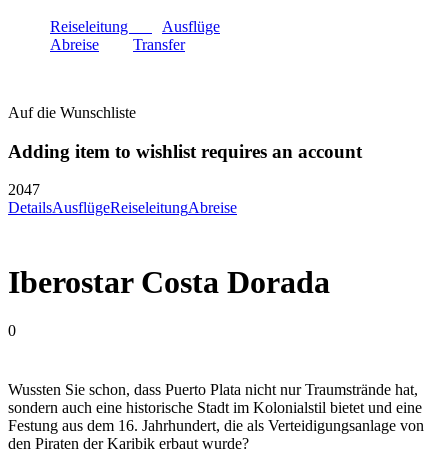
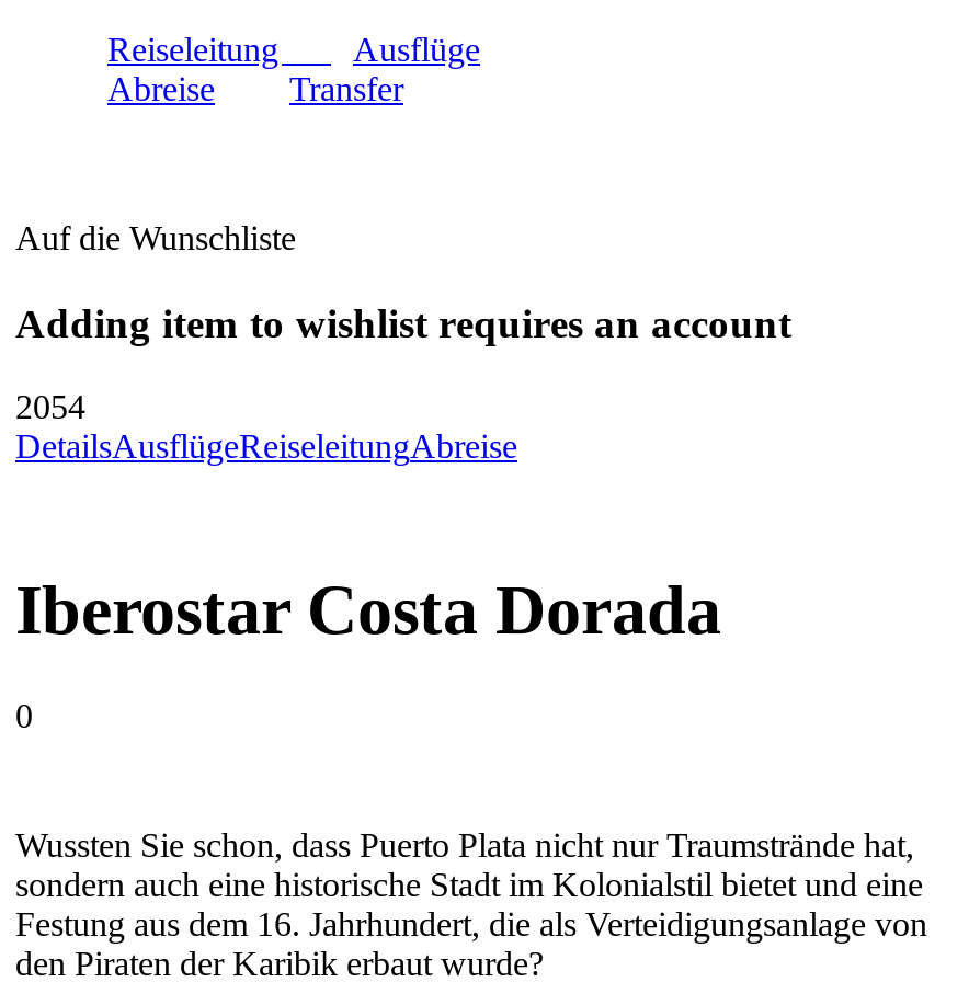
- 2047
+ 2054
